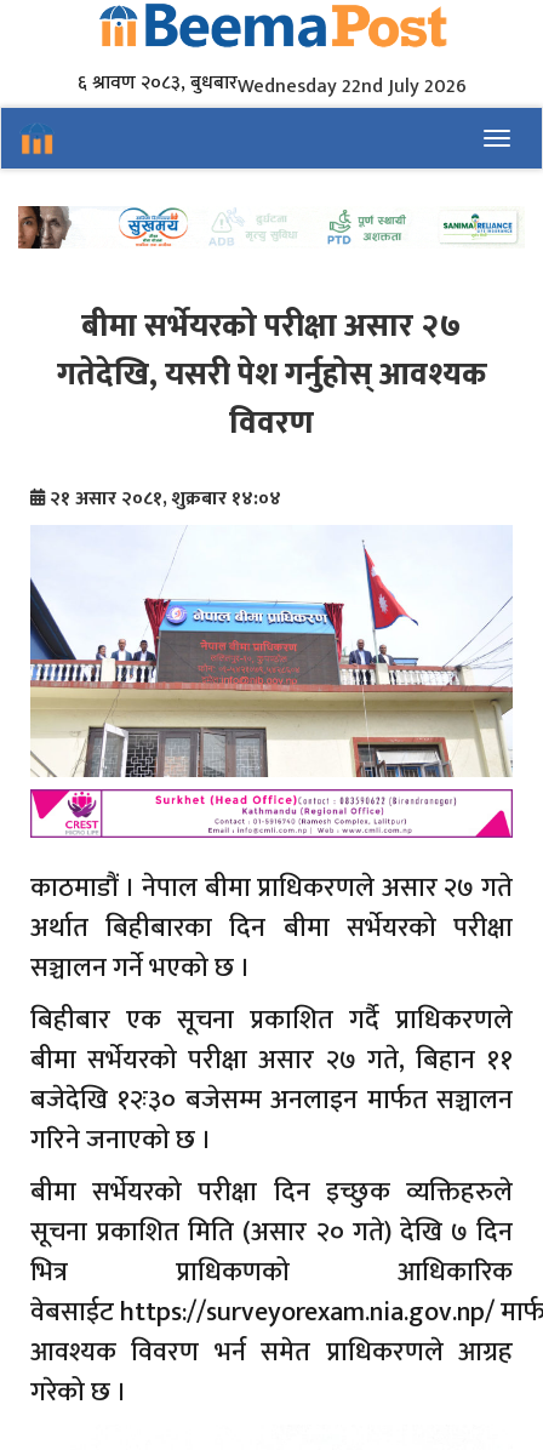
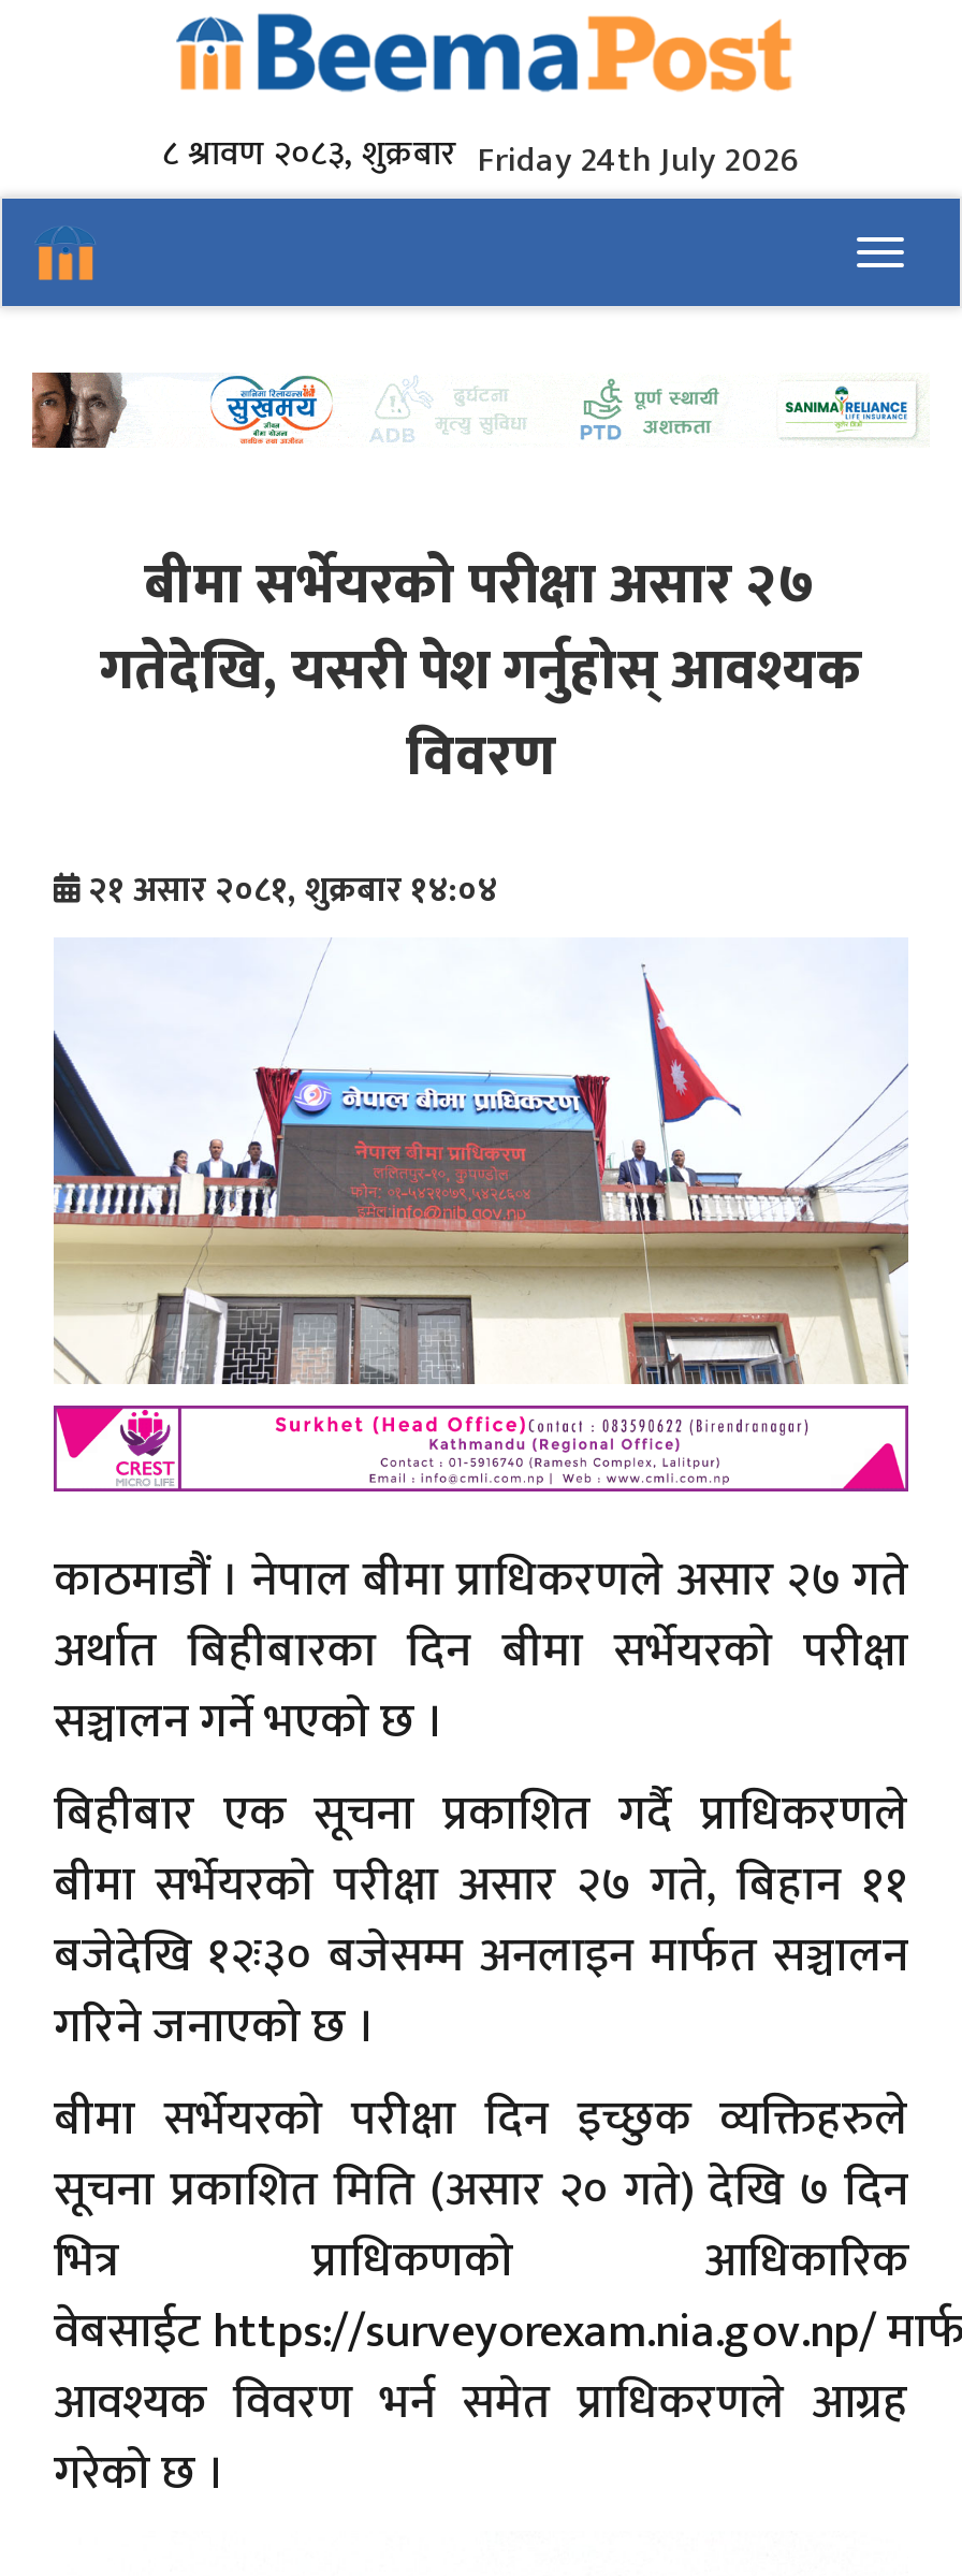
- ६ श्रावण २०८३, बुधबारWednesday 22nd July 2026
+ ८ श्रावण २०८३, शुक्रबार Friday 24th July 2026
